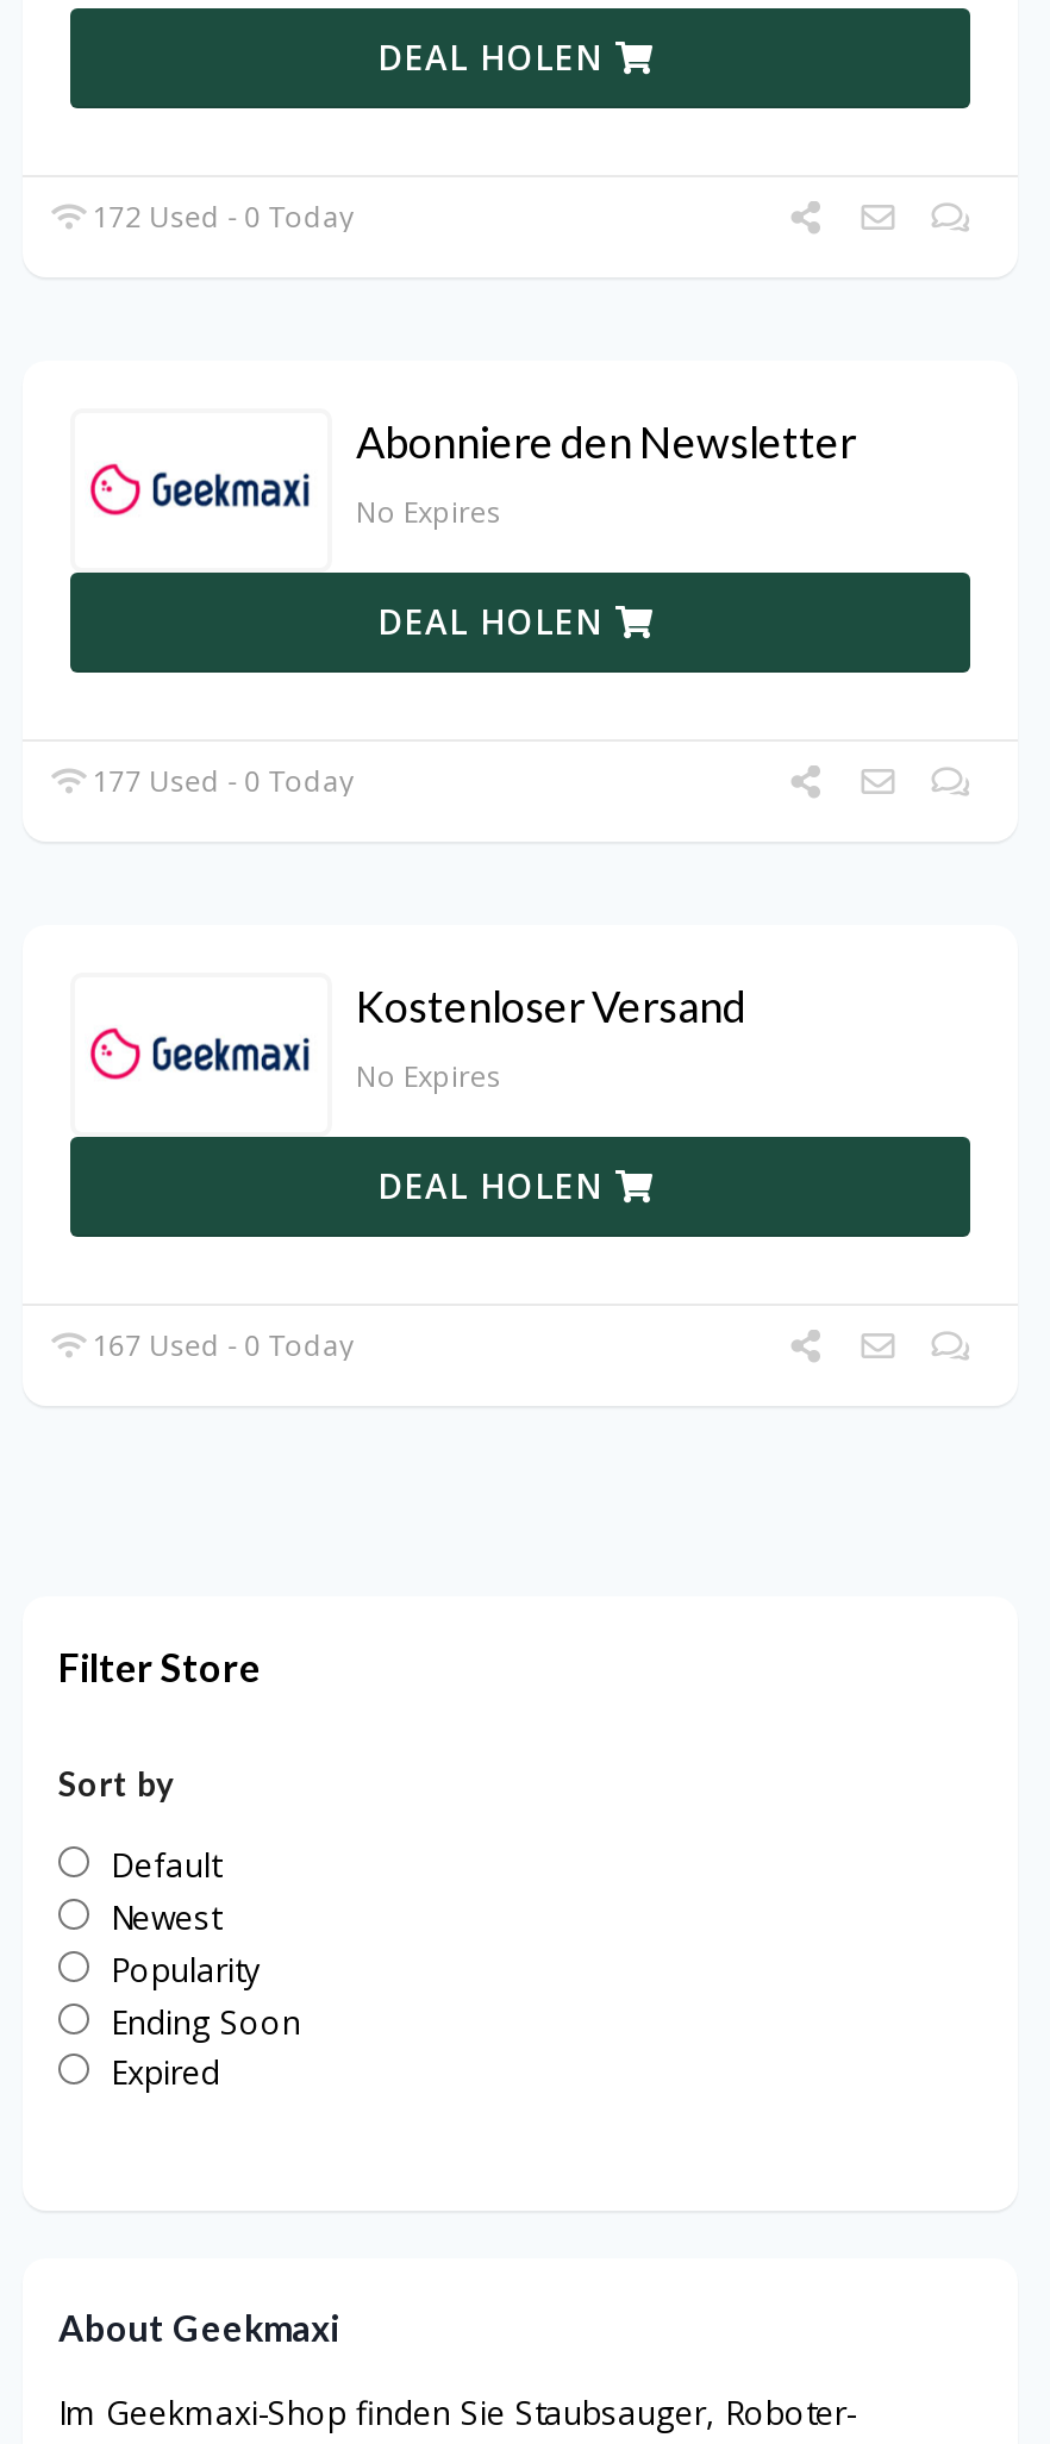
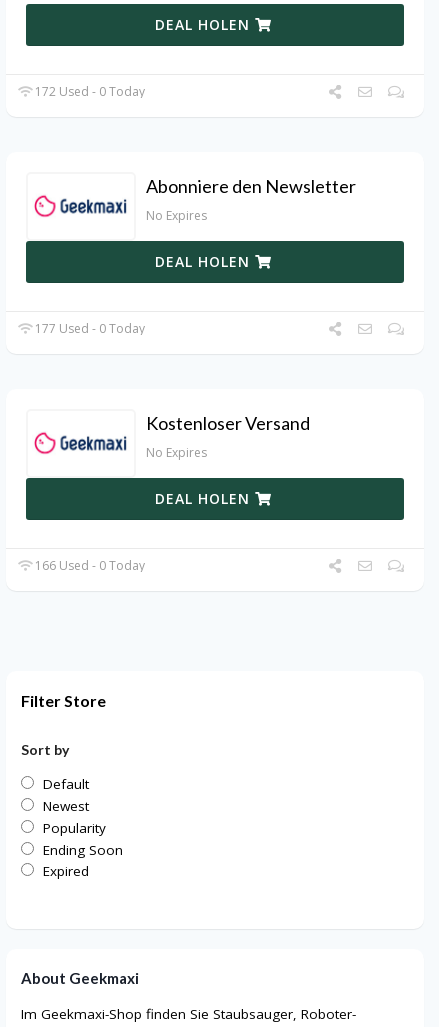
- 167 Used - 0 Today
+ 166 Used - 0 Today
